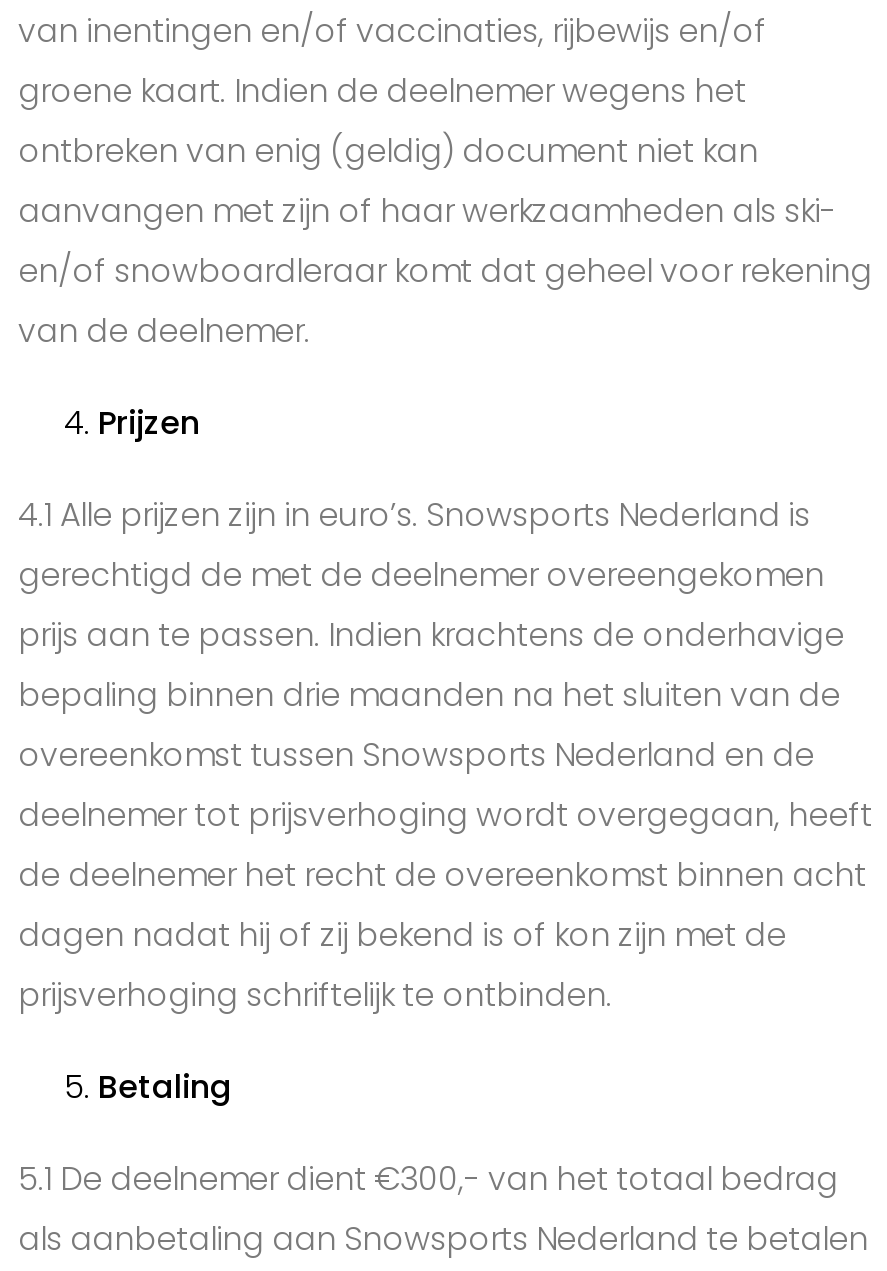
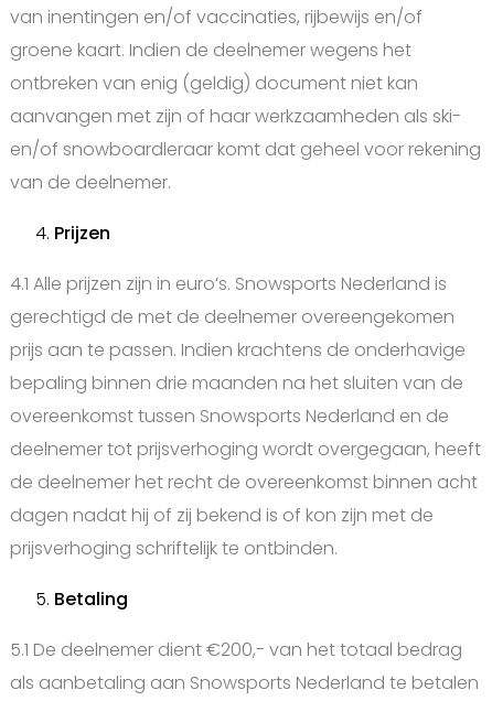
- 5.1 De deelnemer dient €300,- van het totaal bedrag
+ 5.1 De deelnemer dient €200,- van het totaal bedrag
